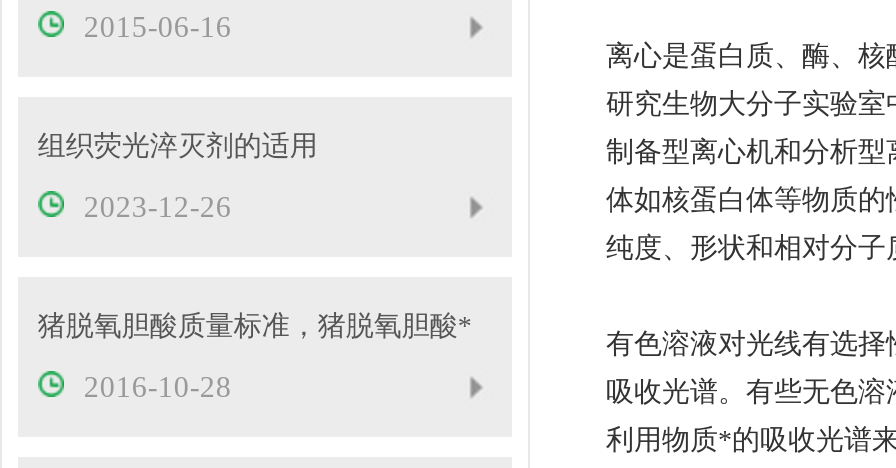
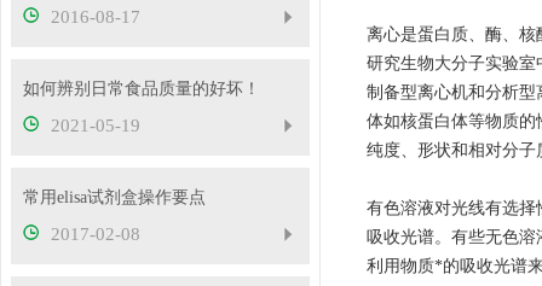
- 2015-06-16
+ 2016-08-17

- 组织荧光淬灭剂的适用
+ 如何辨别日常食品质量的好坏！

- 2023-12-26
+ 2021-05-19

- 猪脱氧胆酸质量标准，猪脱氧胆酸*
+ 常用elisa试剂盒操作要点

- 2016-10-28
+ 2017-02-08
